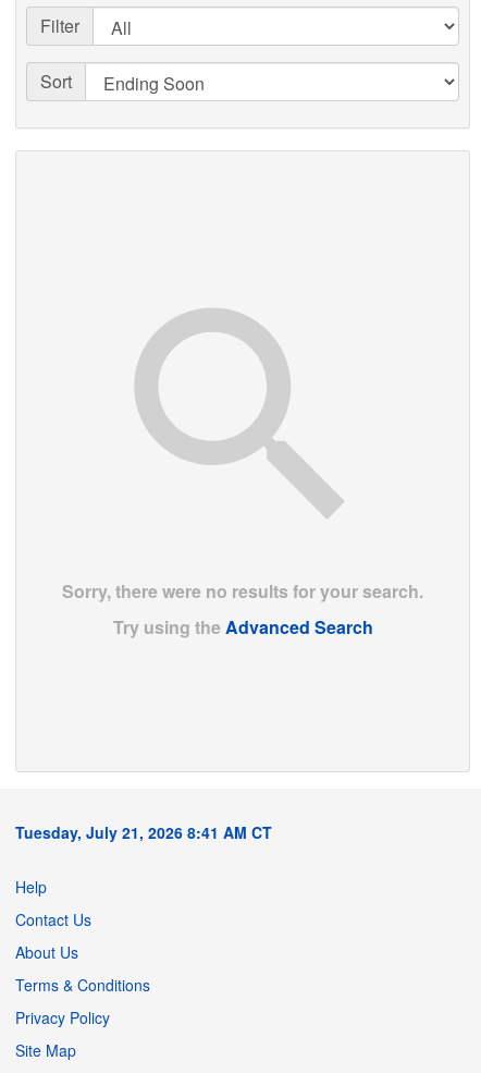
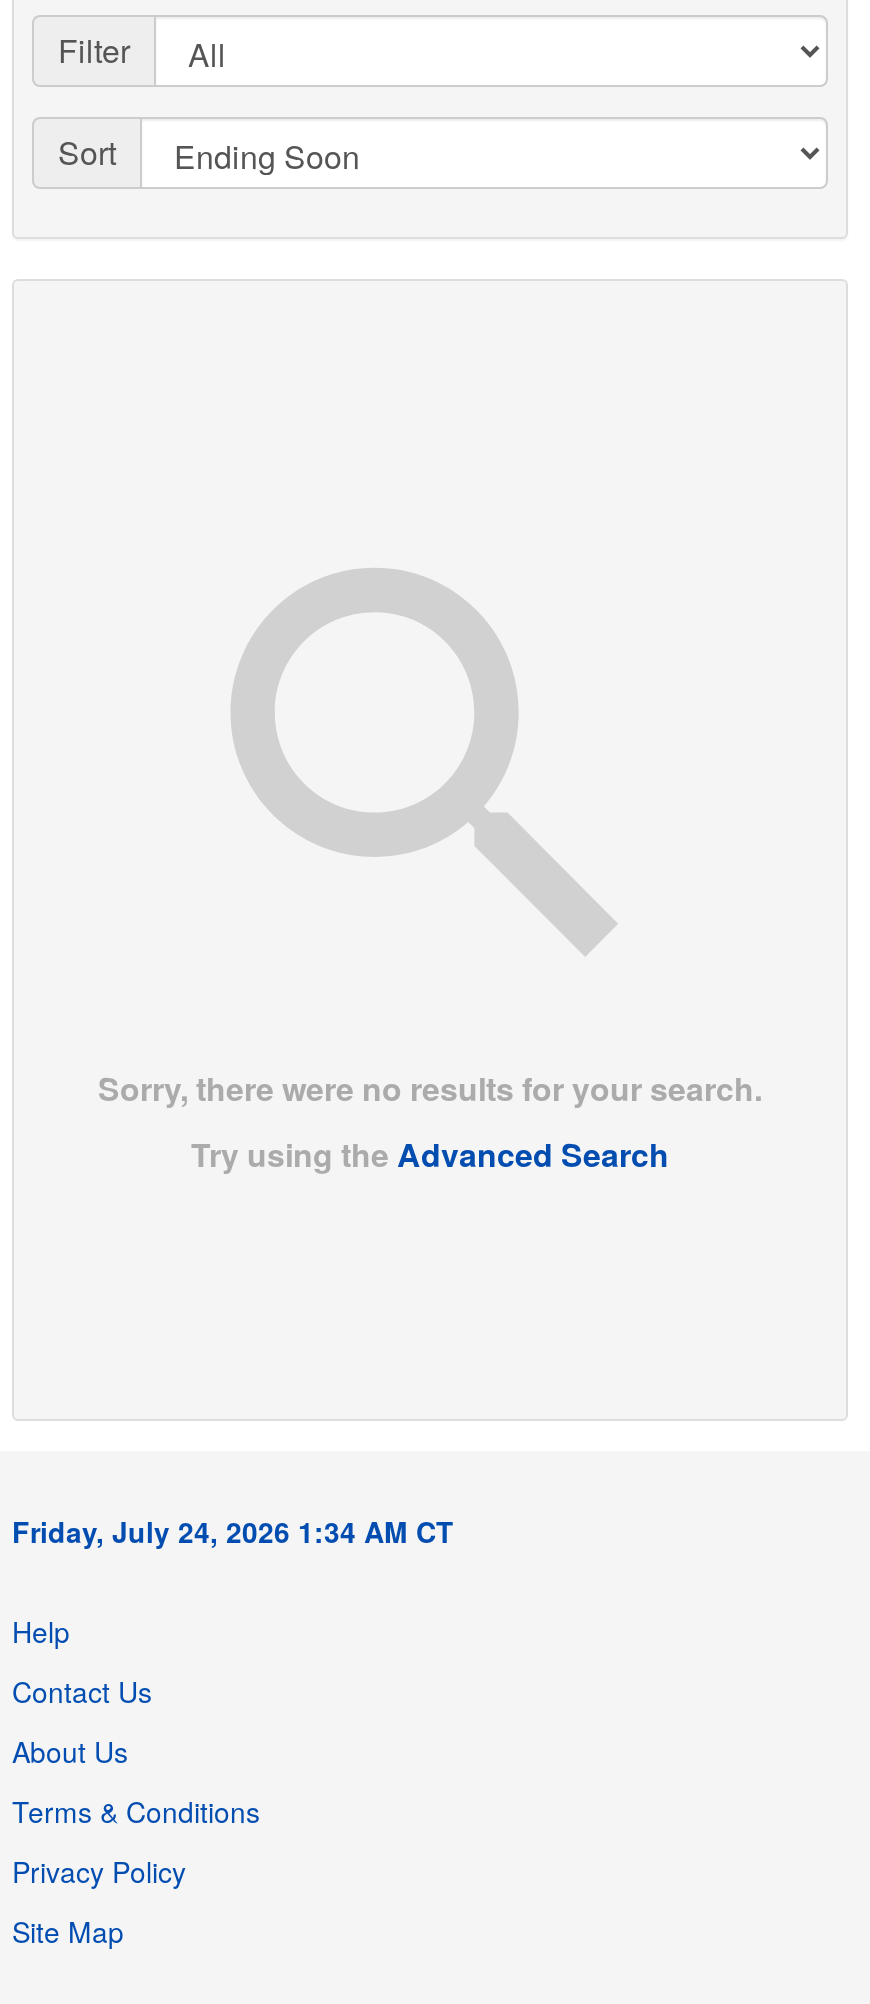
- Tuesday, July 21, 2026 8:41 AM CT
+ Friday, July 24, 2026 1:34 AM CT
